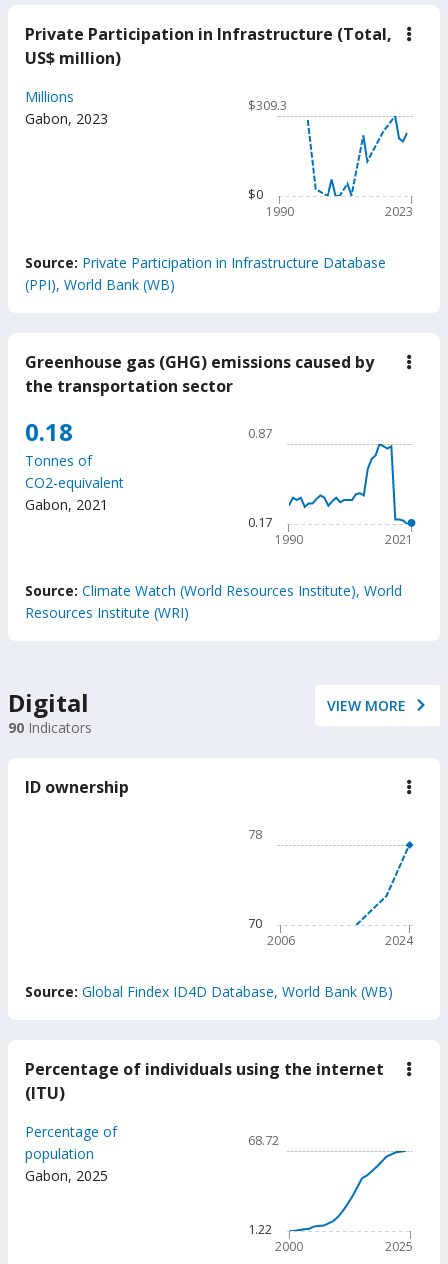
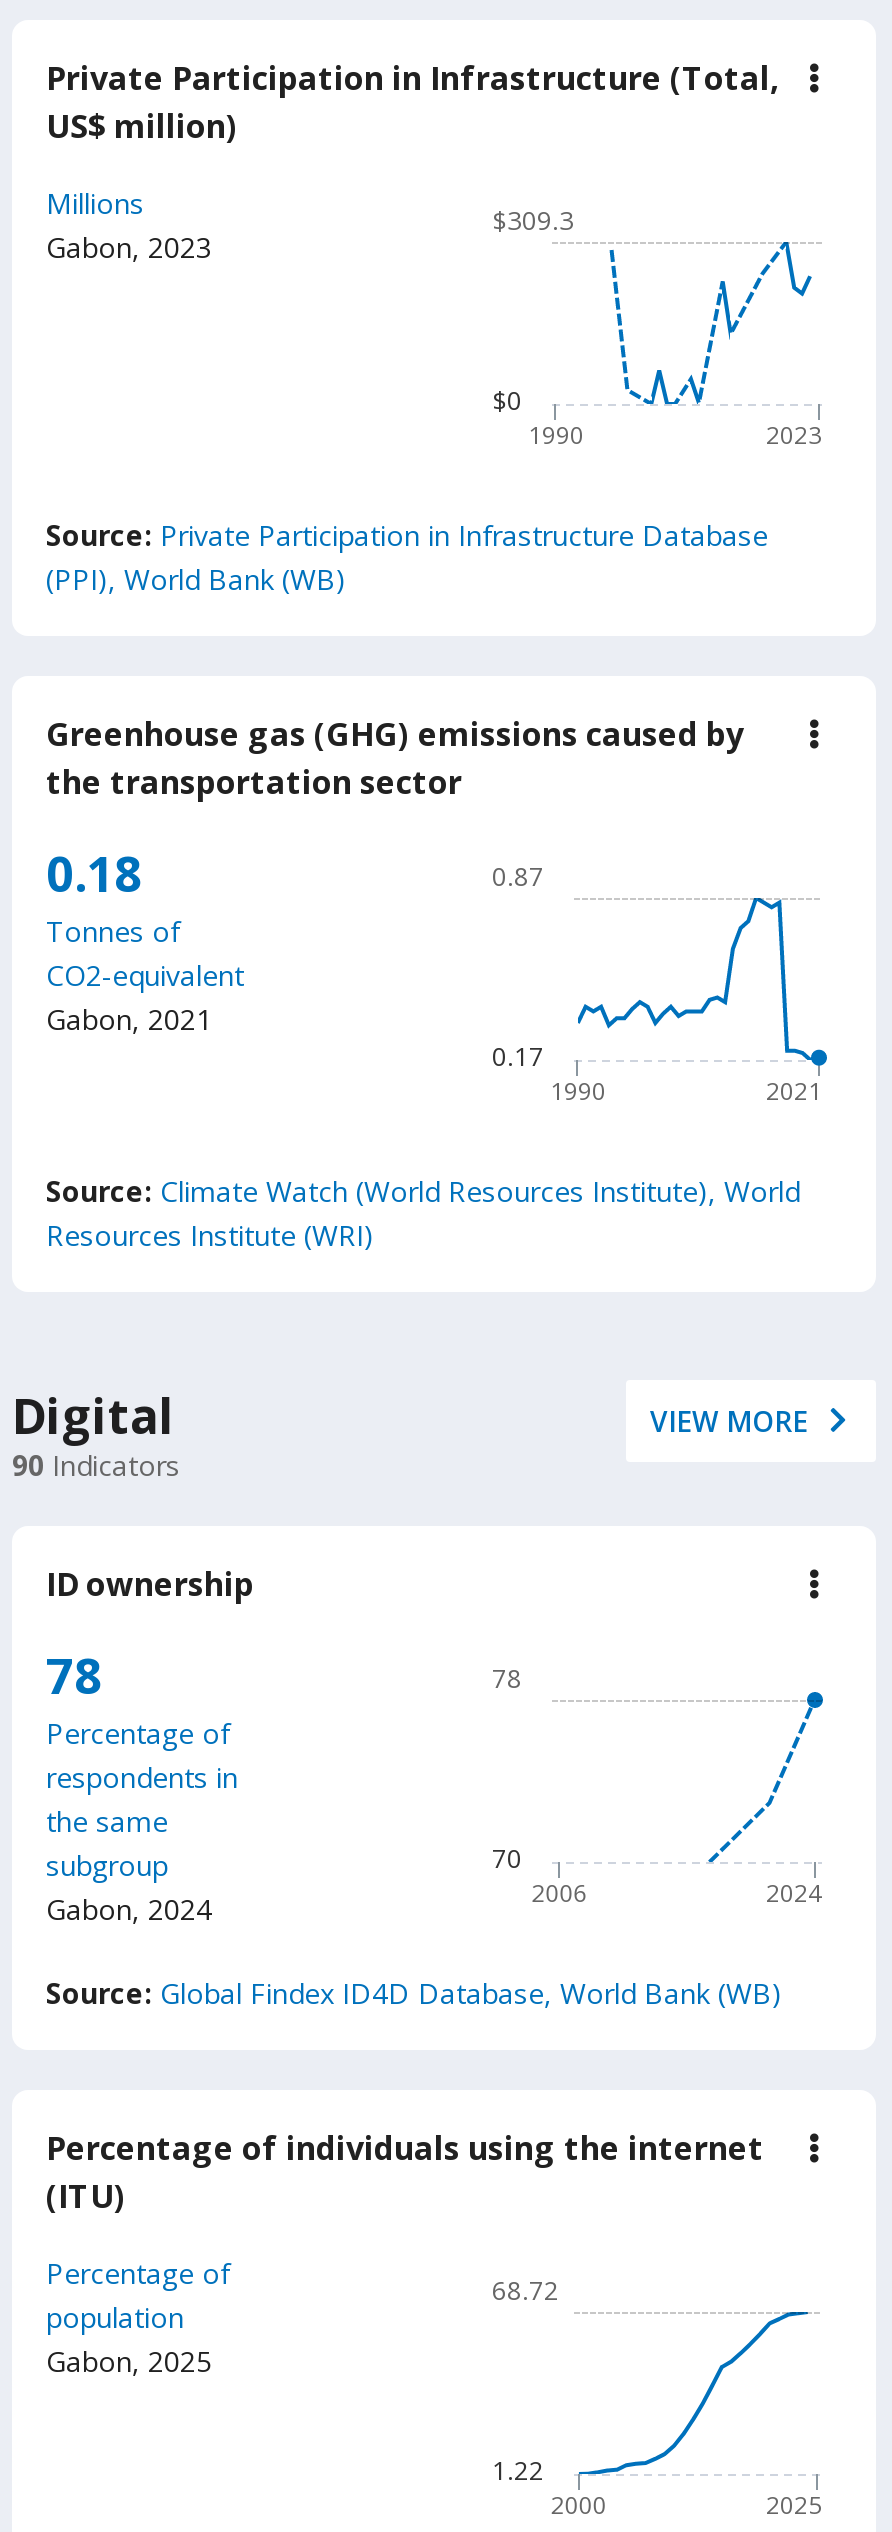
+ 78
+ Percentage of
+ respondents in
+ the same
+ subgroup
+ Gabon, 2024
